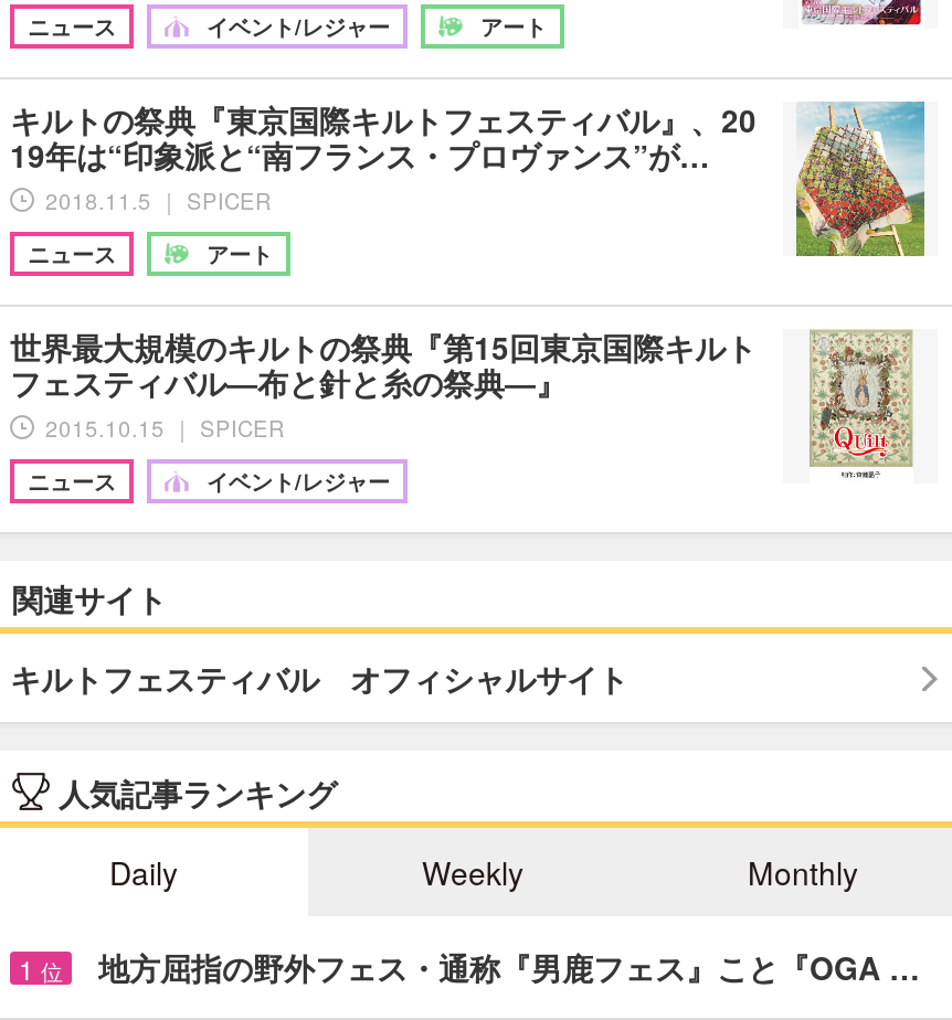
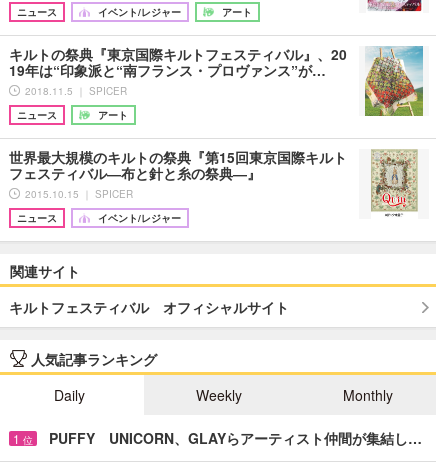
- 地方屈指の野外フェス・通称『男鹿フェス』こと『OGA …
+ PUFFY UNICORN、GLAYらアーティスト仲間が集結し…
